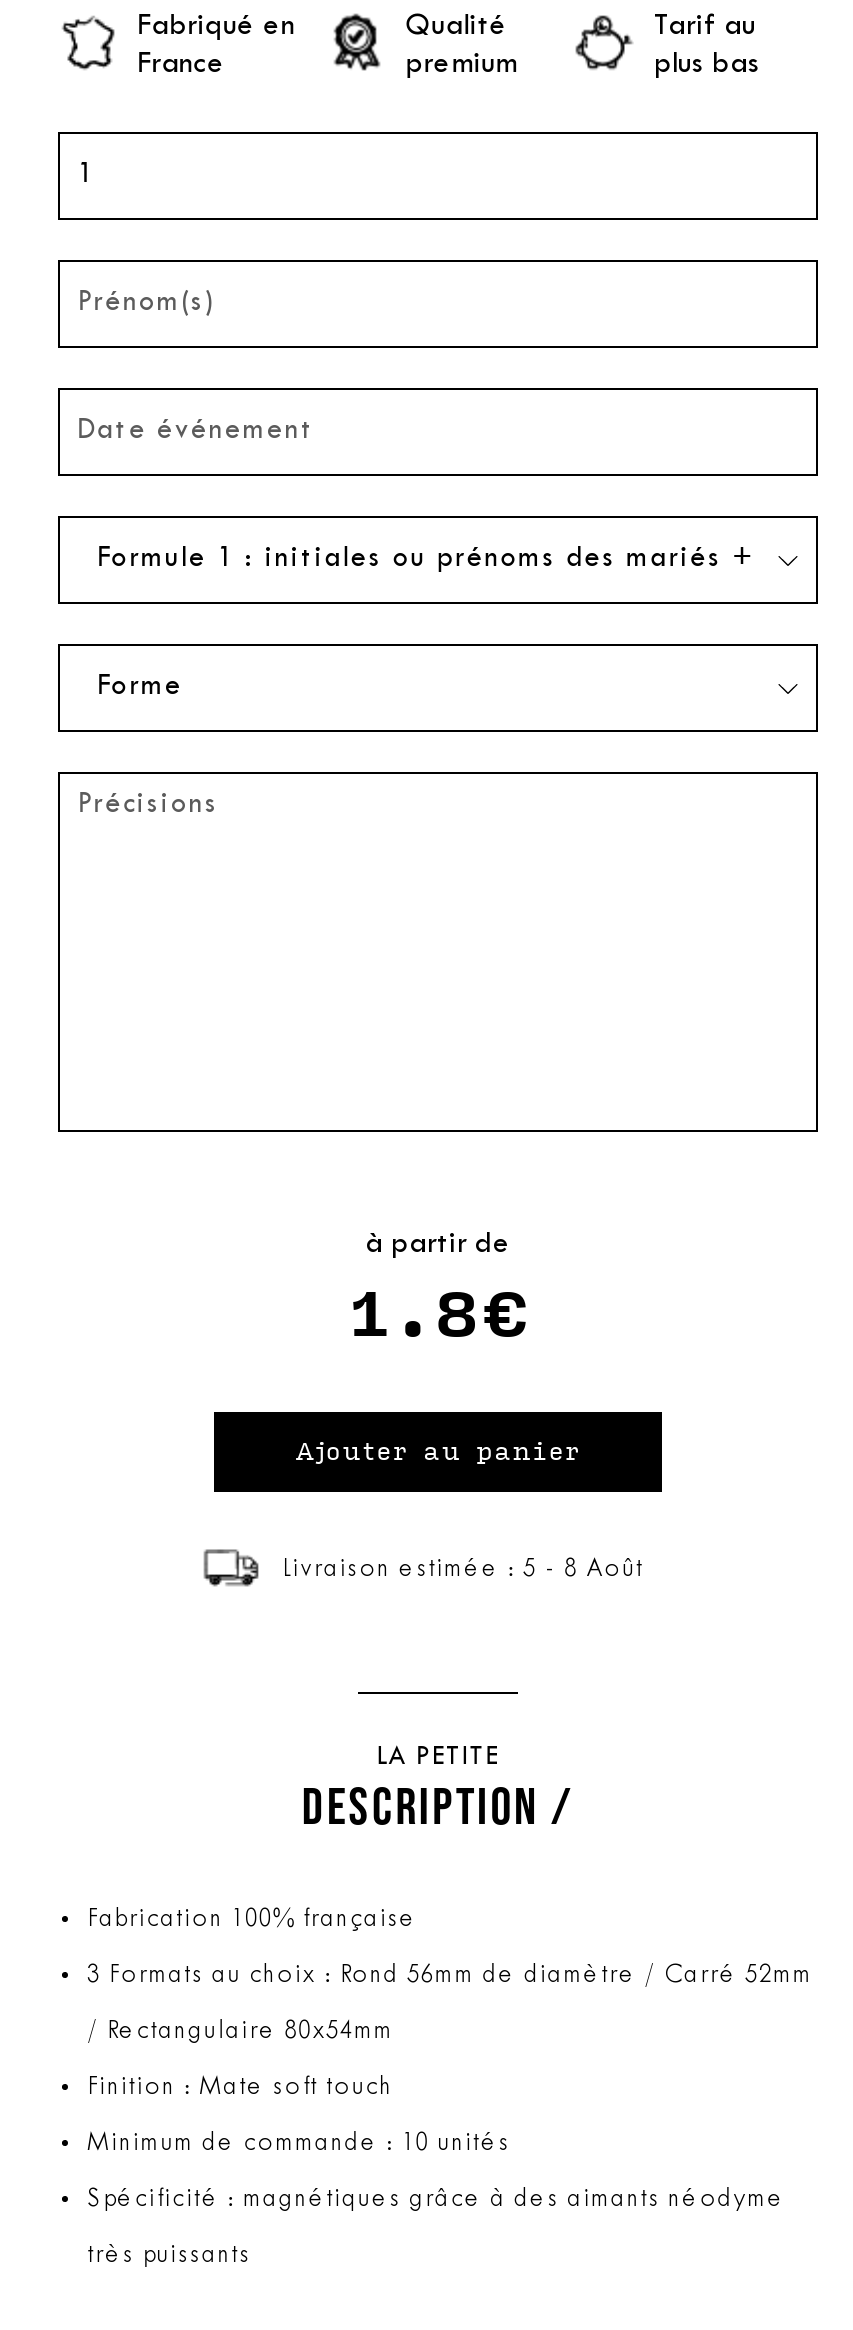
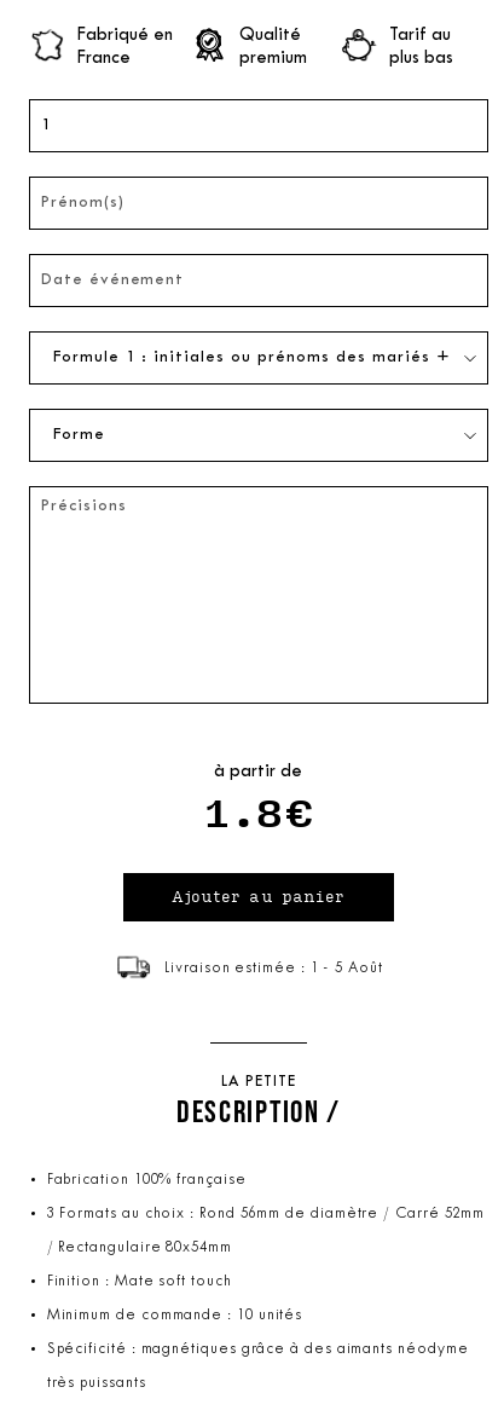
- Livraison estimée : 5 - 8 Août
+ Livraison estimée : 1 - 5 Août
